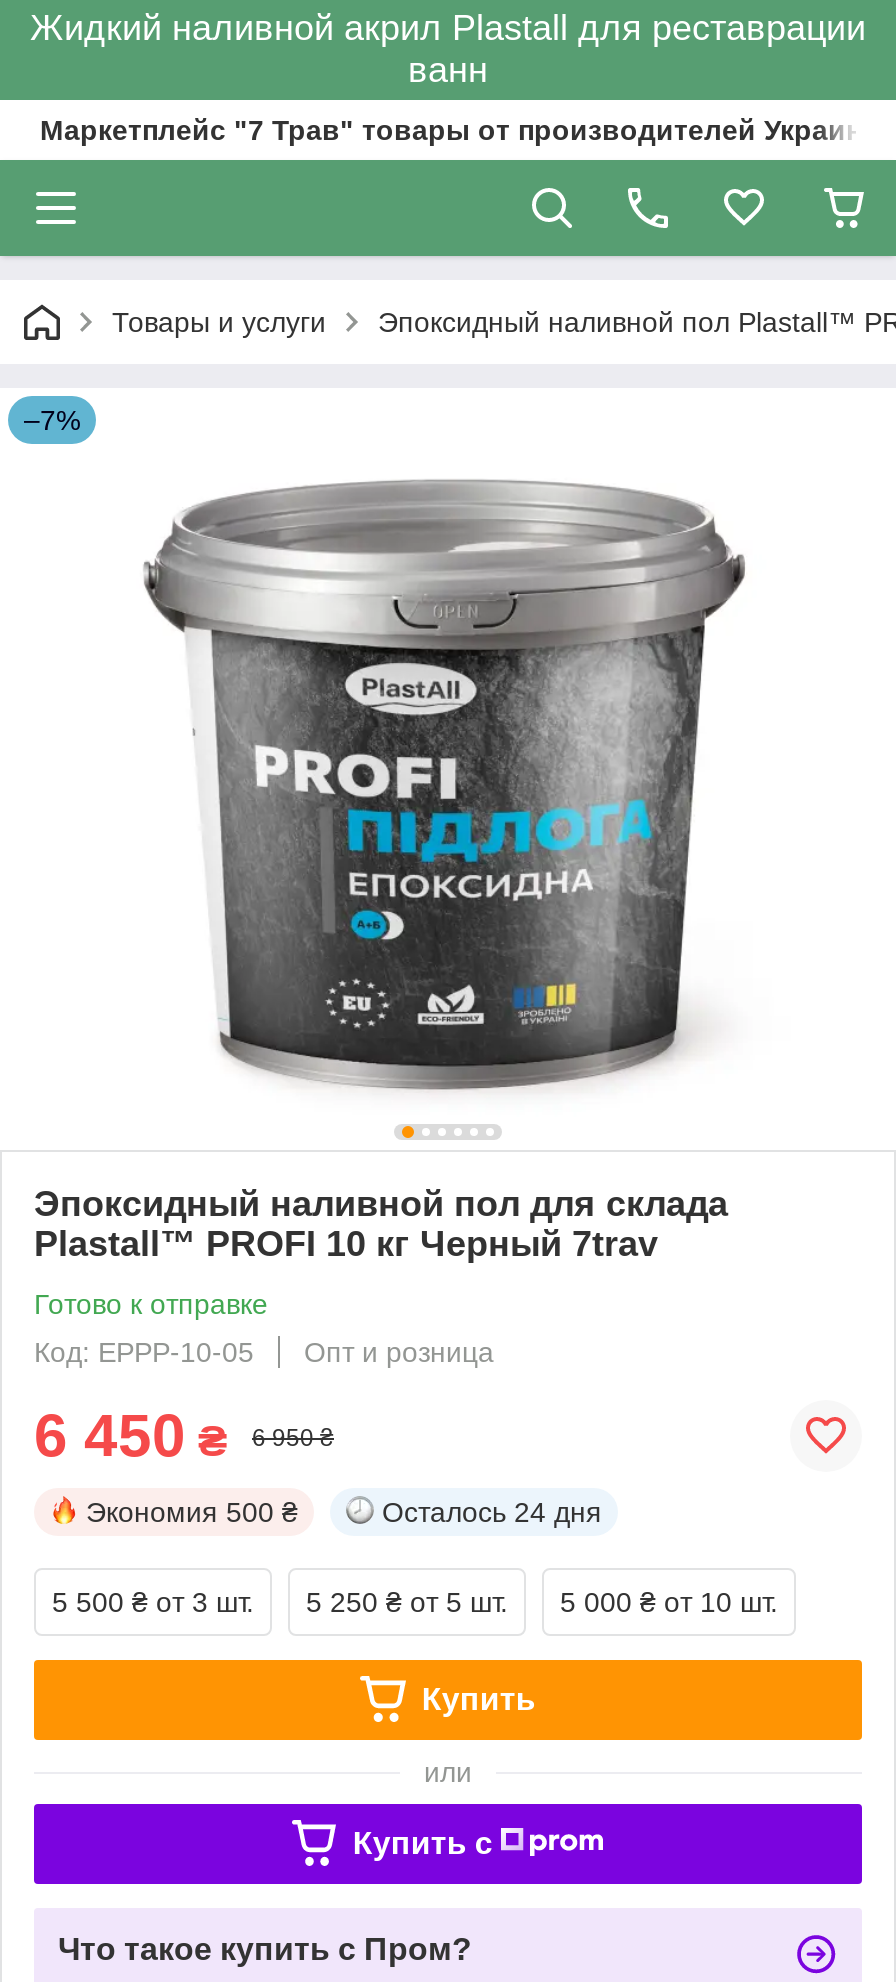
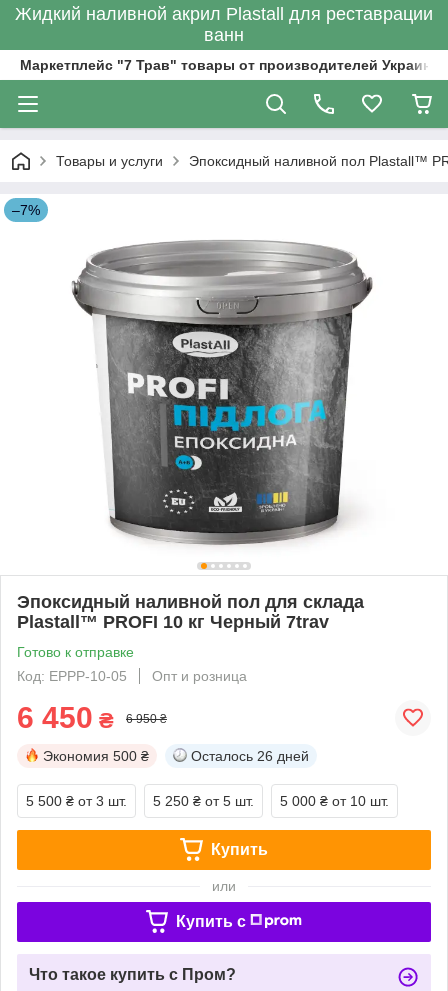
- Осталось 24 дня
+ Осталось 26 дней
